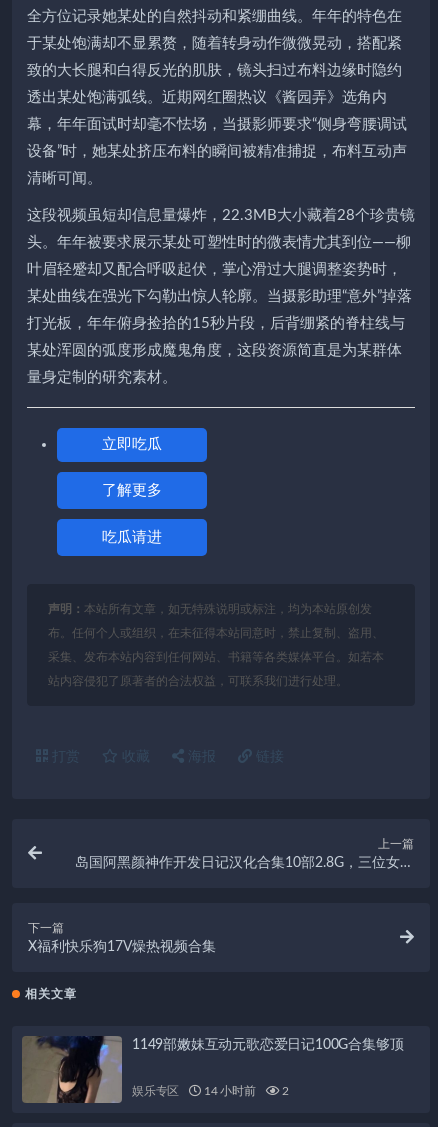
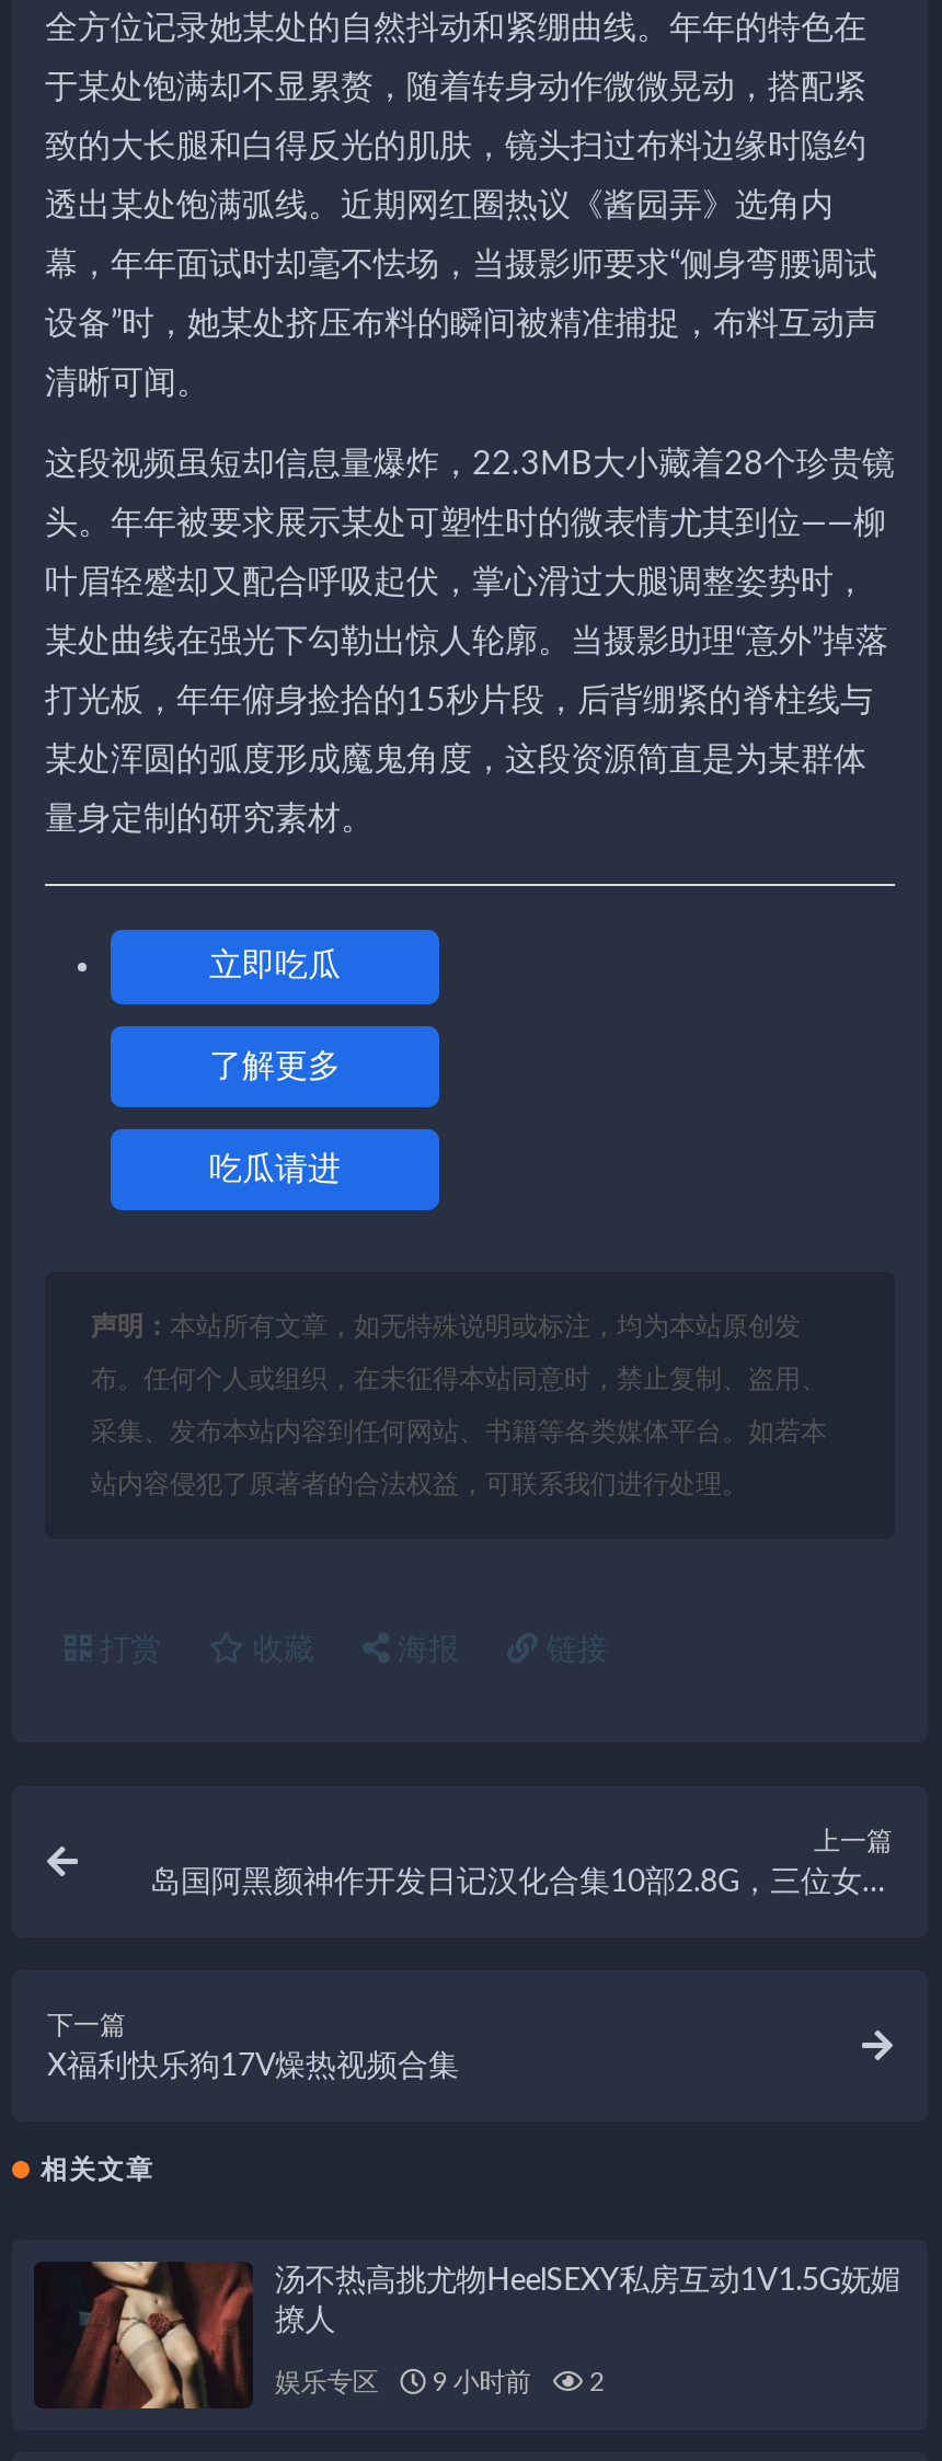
- [image]
- 1149部嫩妹互动元歌恋爱日记100G合集够顶
+ [image]
+ 汤不热高挑尤物HeelSEXY私房互动1V1.5G妩媚
+ 撩人

- 娱乐专区 14 小时前 2
+ 娱乐专区 9 小时前 2
